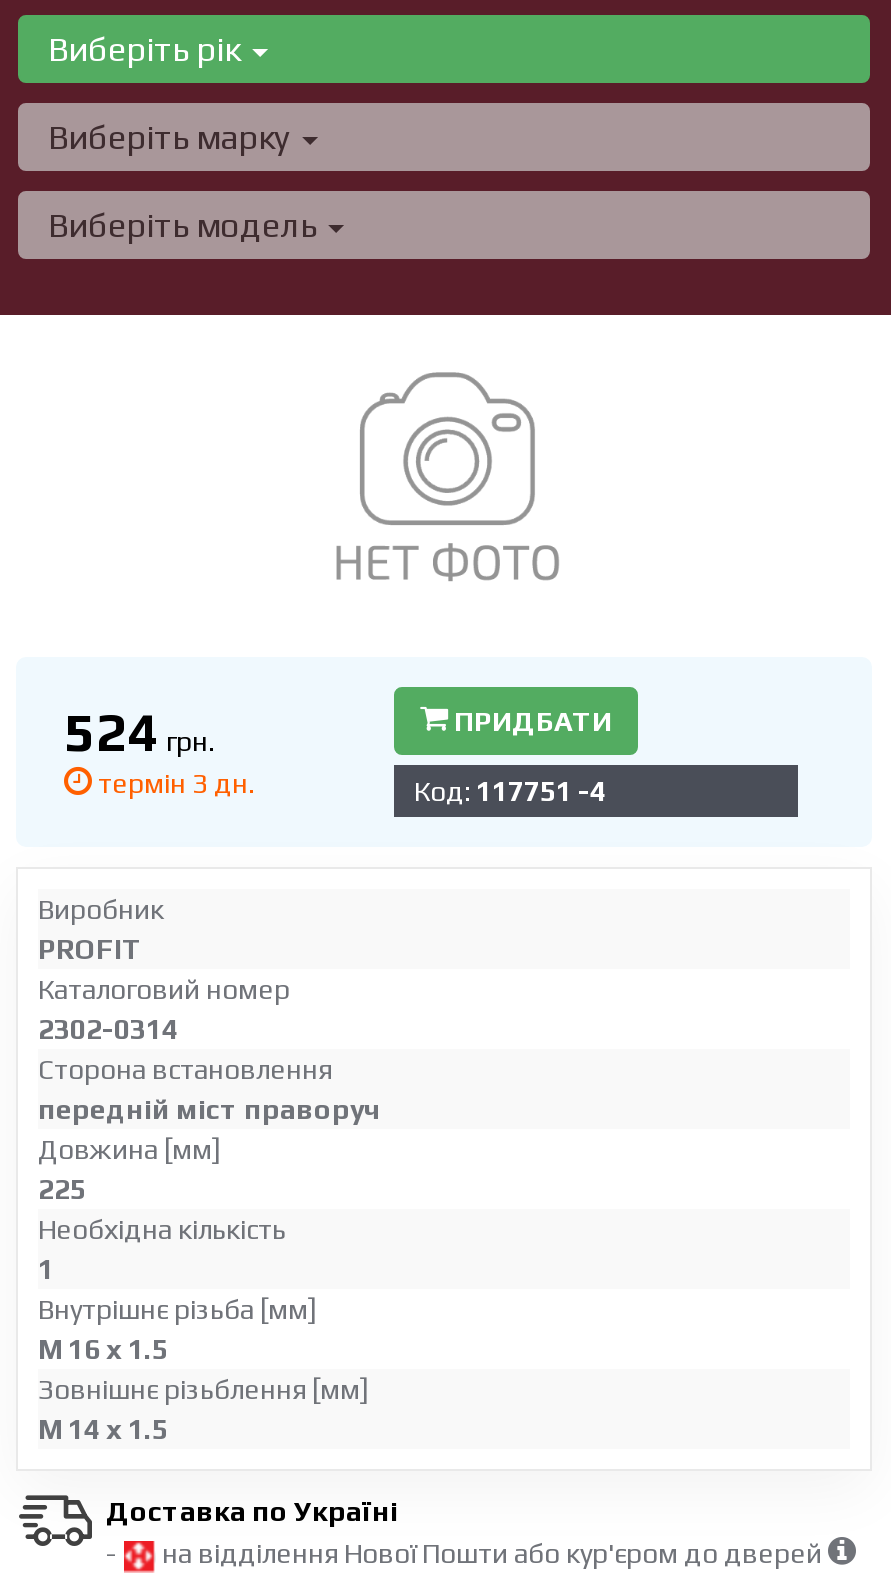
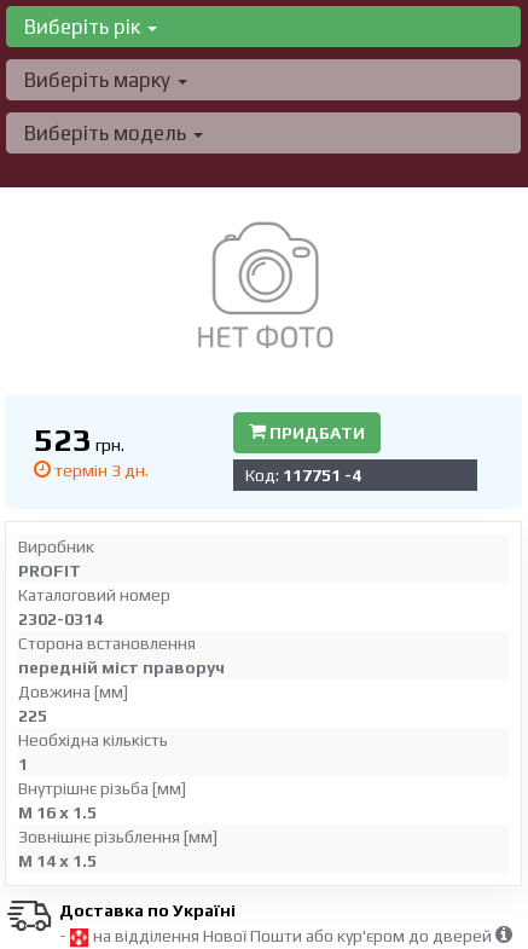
- 524 грн.
+ 523 грн.
